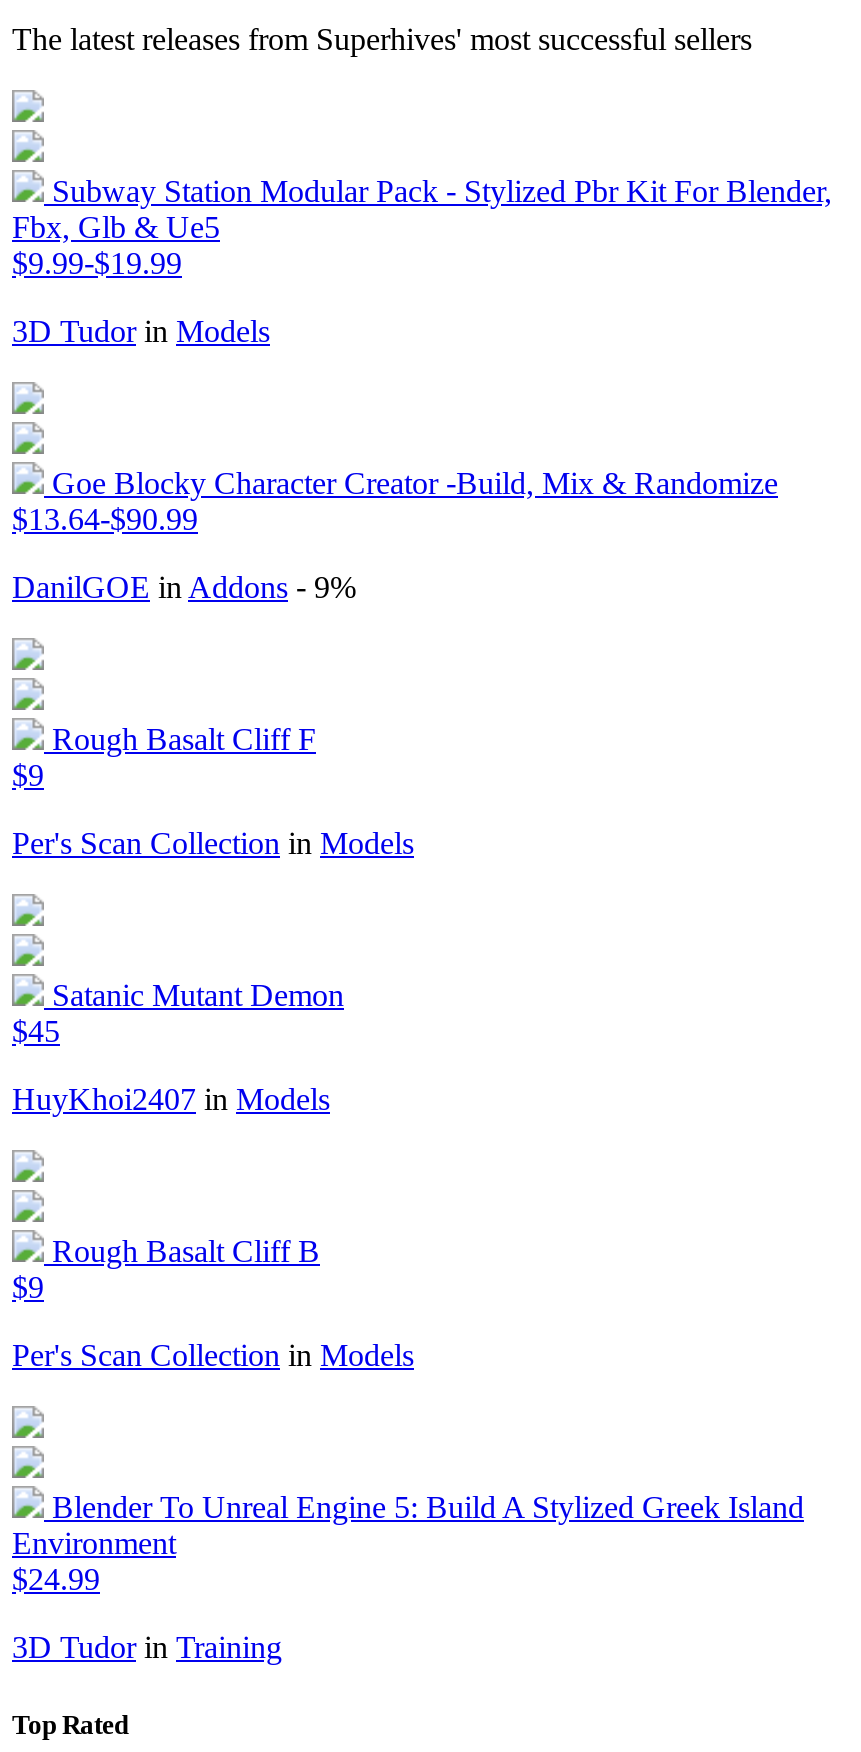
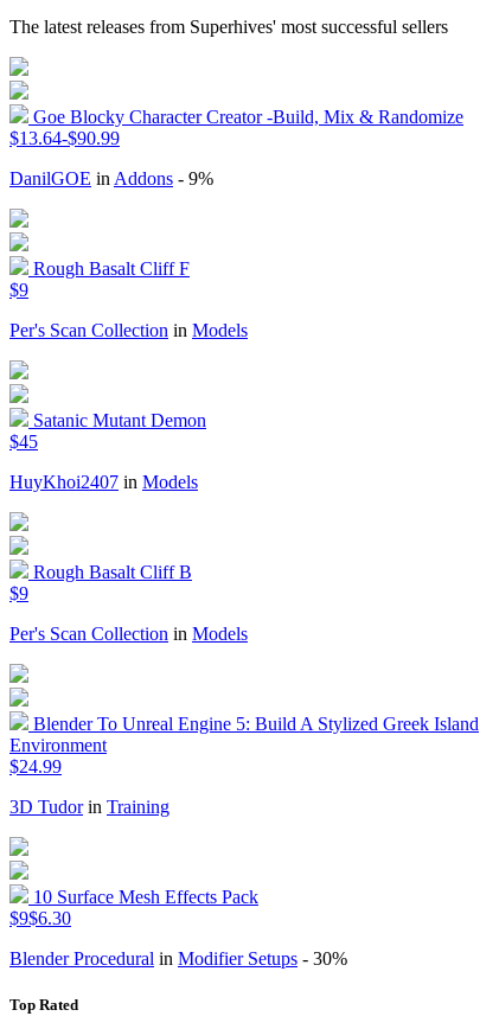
- Subway Station Modular Pack - Stylized Pbr Kit For Blender,
- Fbx, Glb & Ue5
- $9.99-$19.99
- 3D Tudor in Models

moved up: Goe Blocky Character Creator -Build, Mix & Randomize | $13.64-$90.99 | DanilGOE in Addons - 9% | ... | $24.99 | 3D Tudor in Training

+ 10 Surface Mesh Effects Pack
+ $9$6.30
+ Blender Procedural in Modifier Setups - 30%
